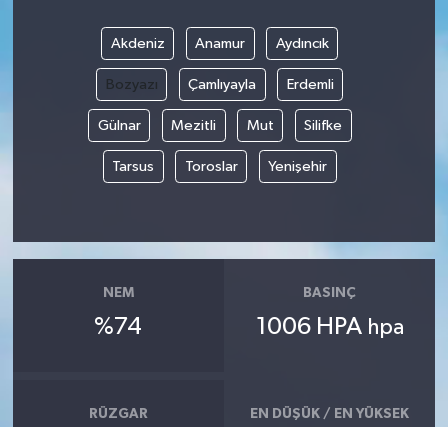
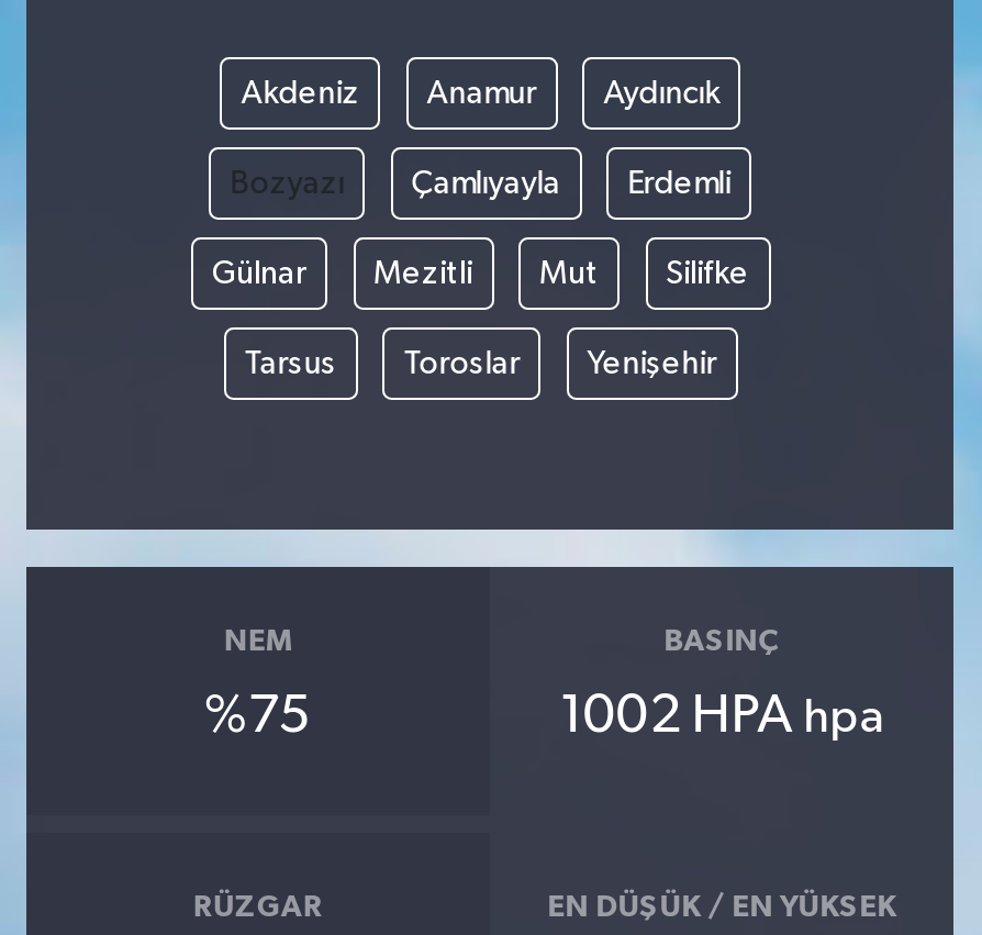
- %74
+ %75

- 1006 HPA hpa
+ 1002 HPA hpa
